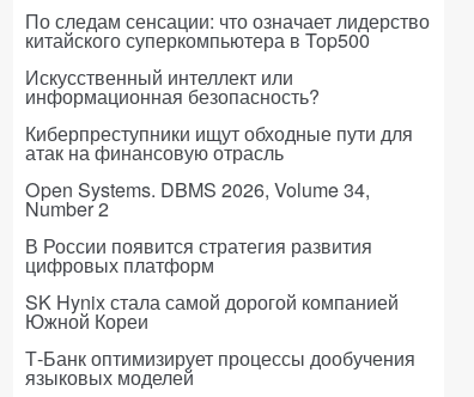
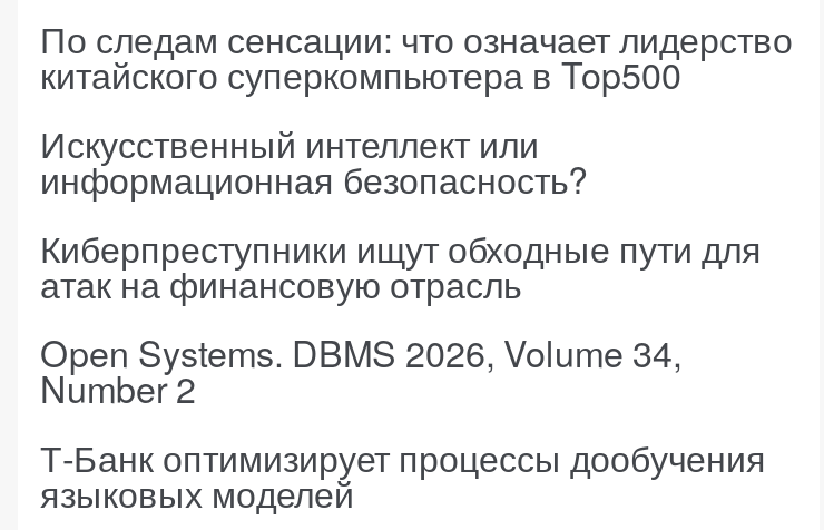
- В России появится стратегия развития
- цифровых платформ
- SK Hynix стала самой дорогой компанией
- Южной Кореи
